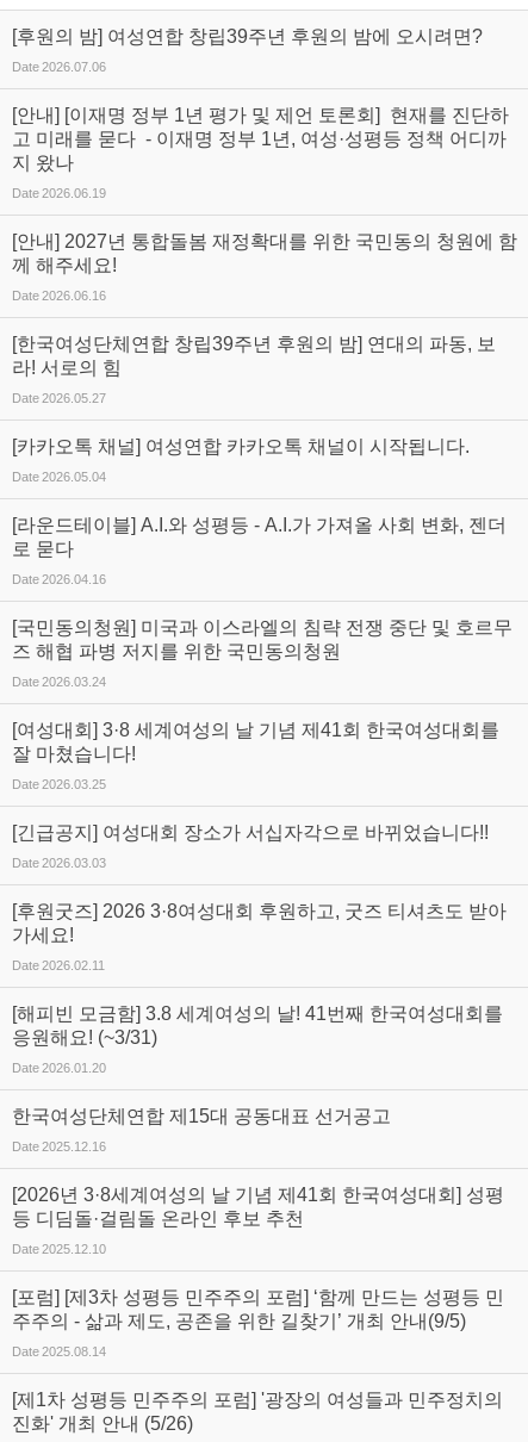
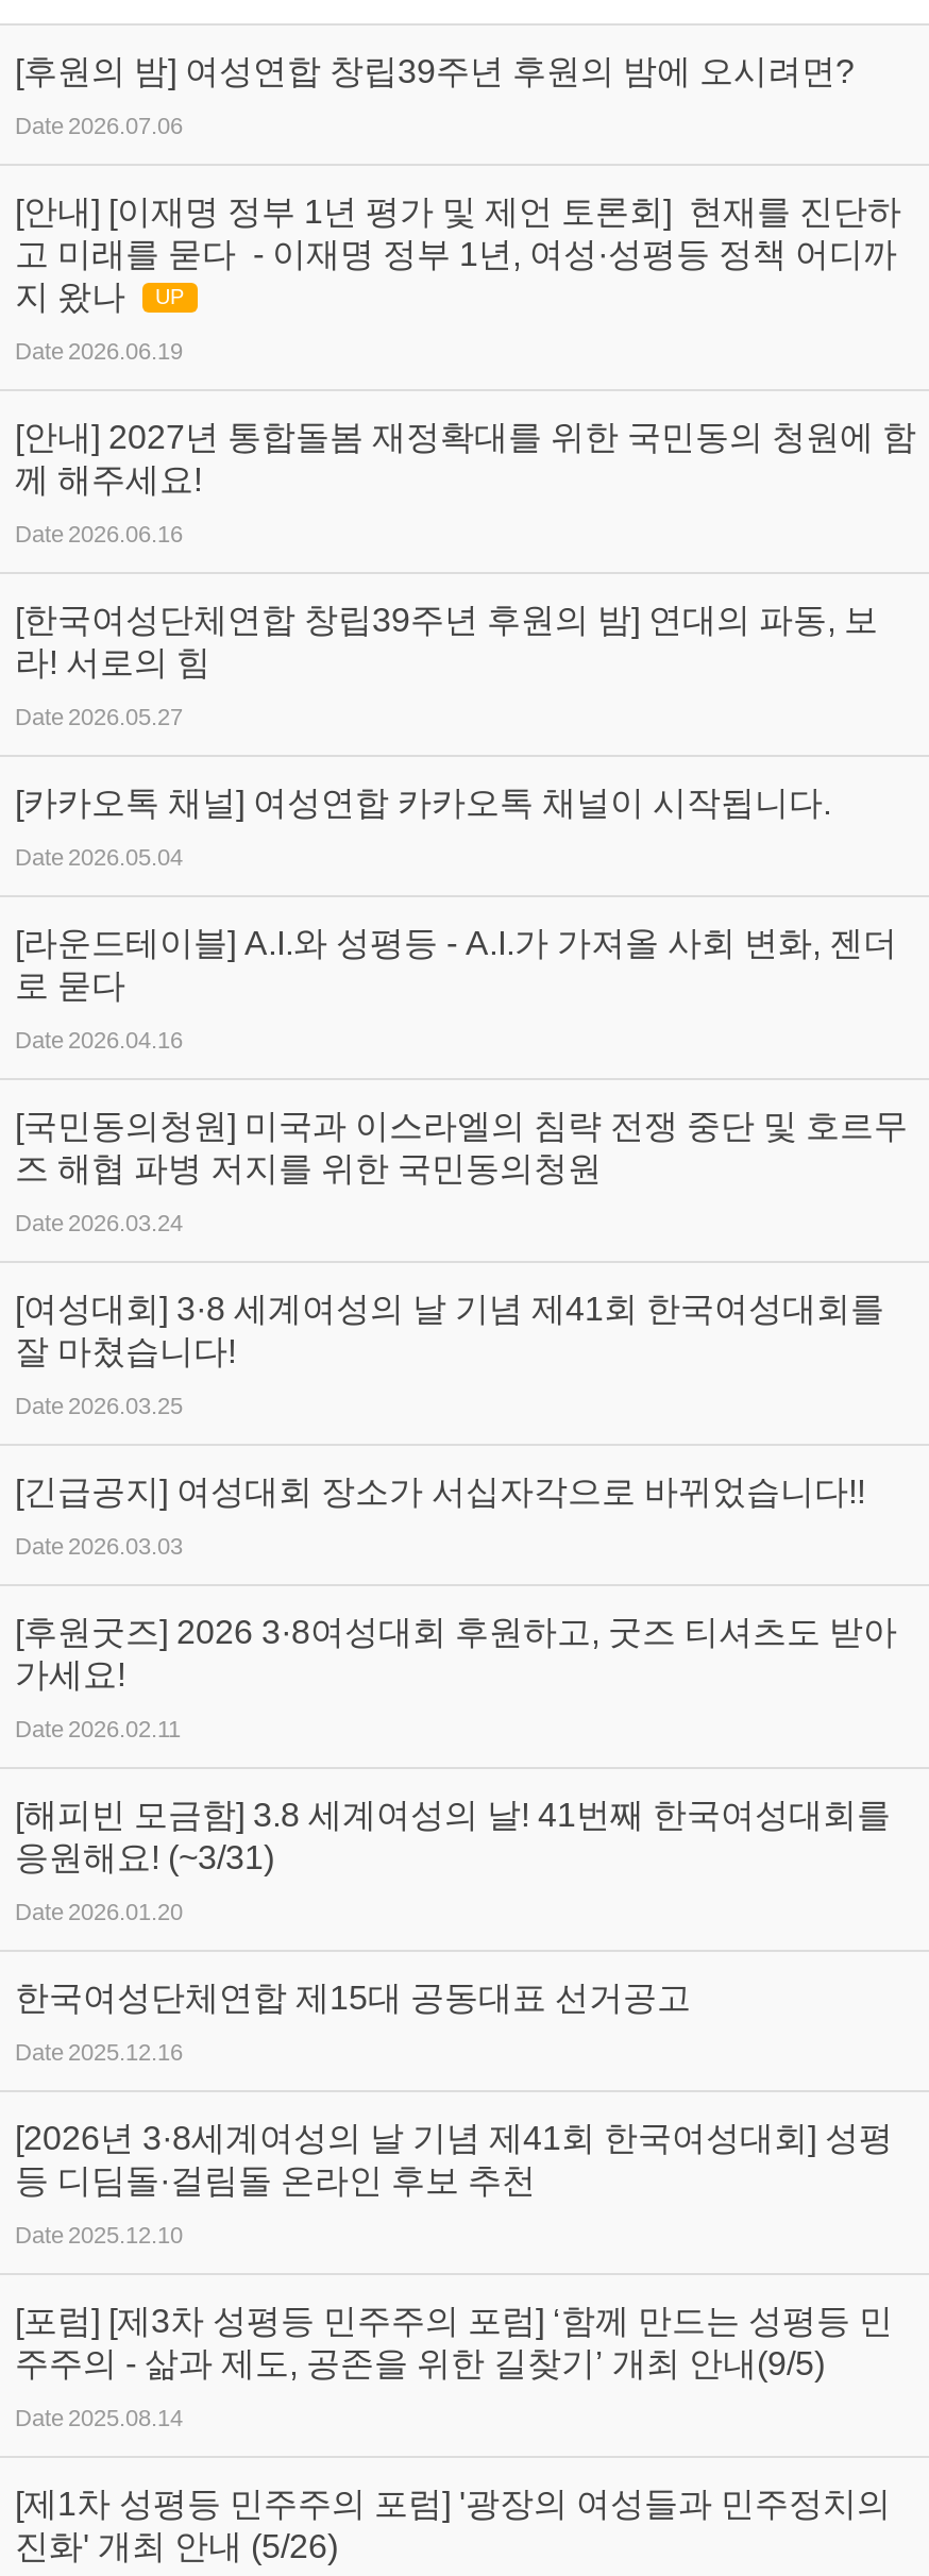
+ UP
